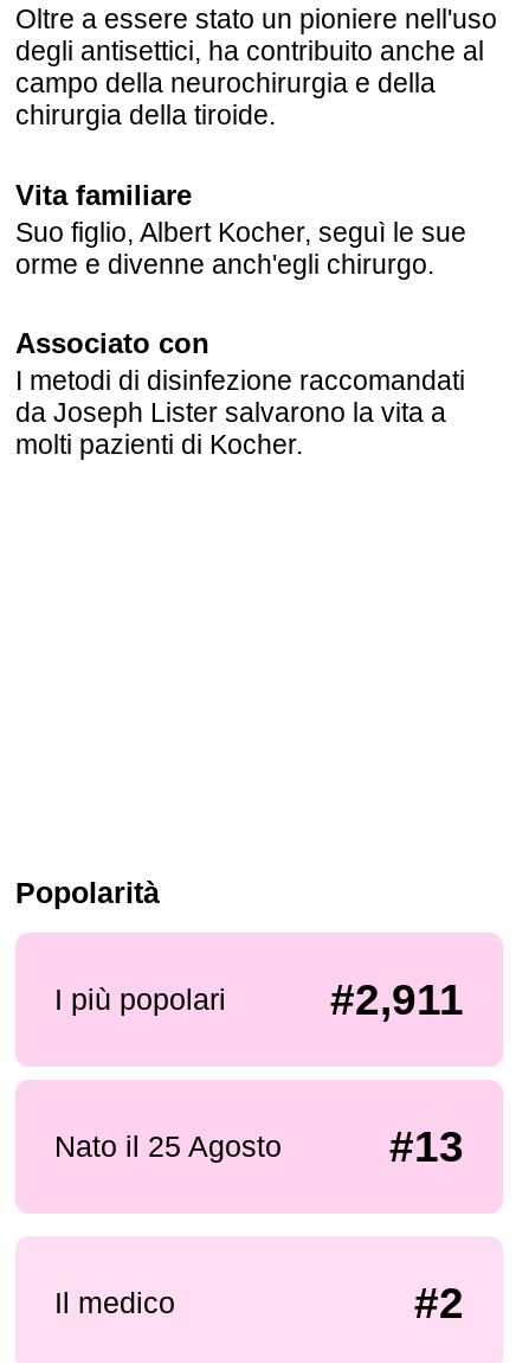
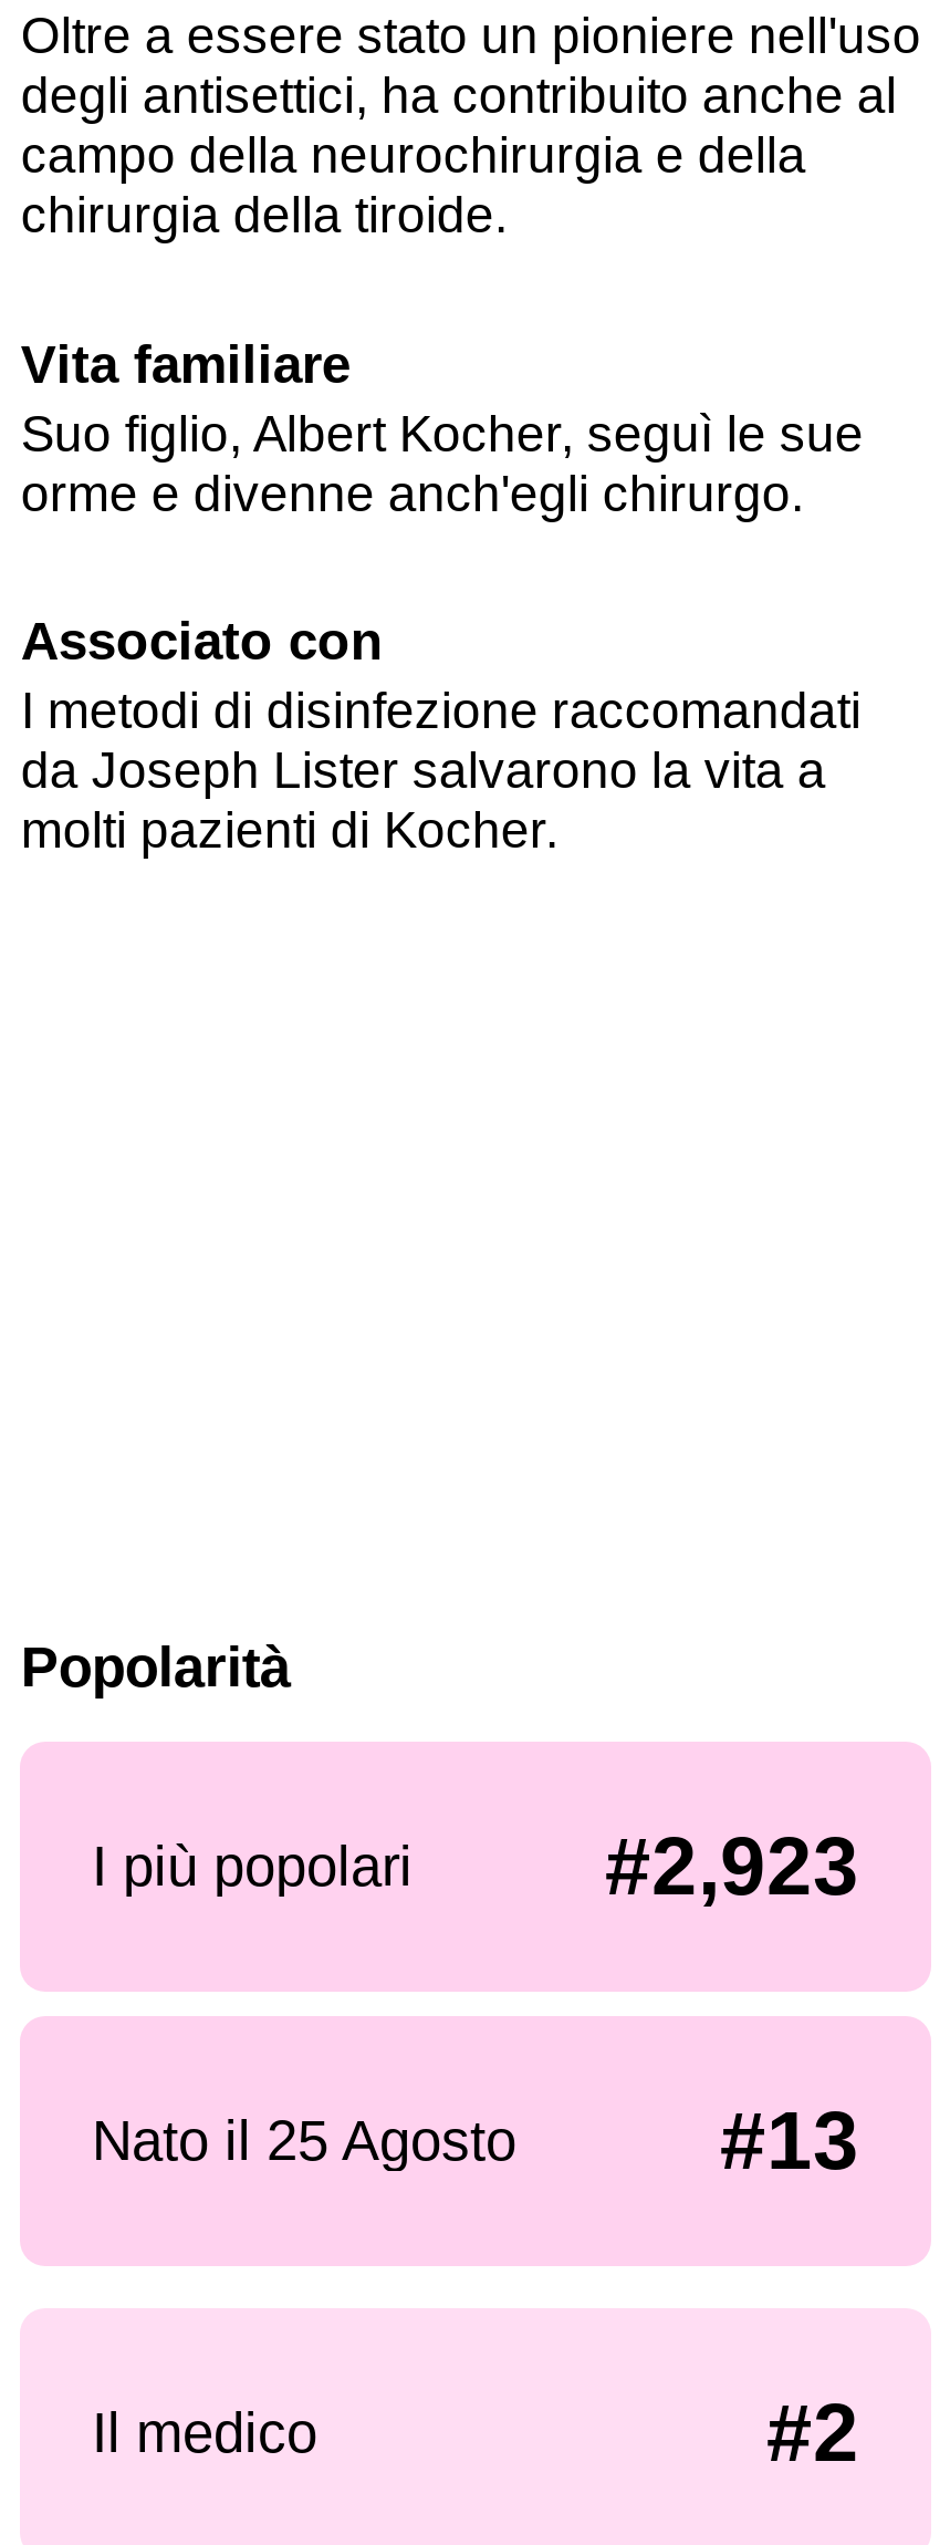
- #2,911
+ #2,923
